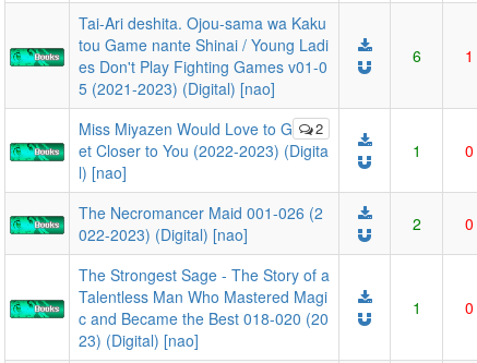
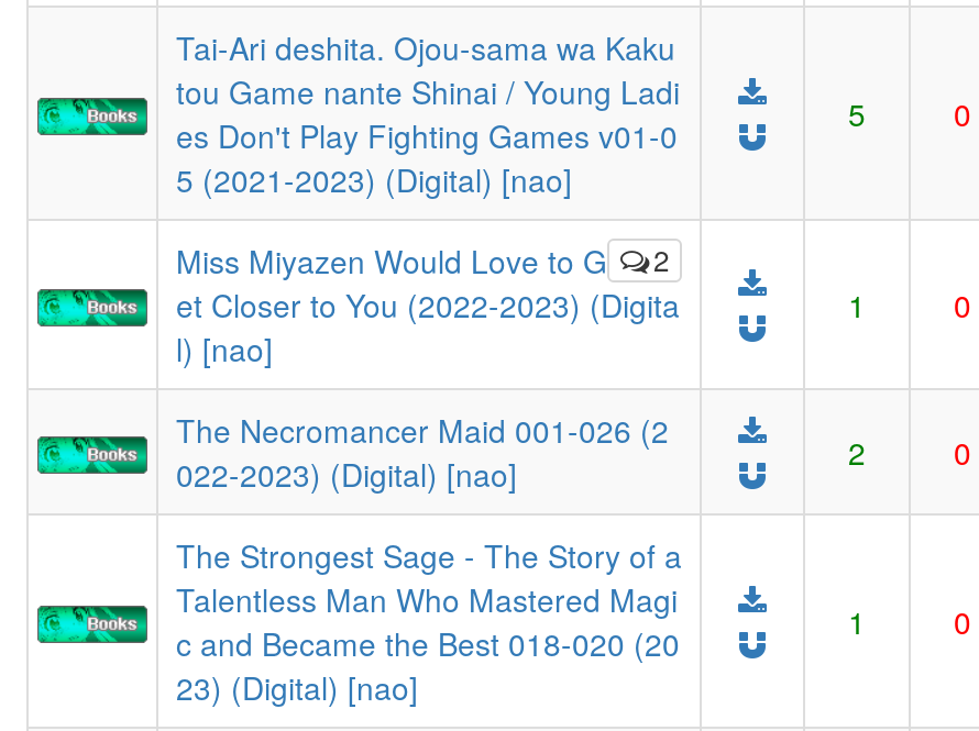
- 6
+ 5

- 1
+ 0
